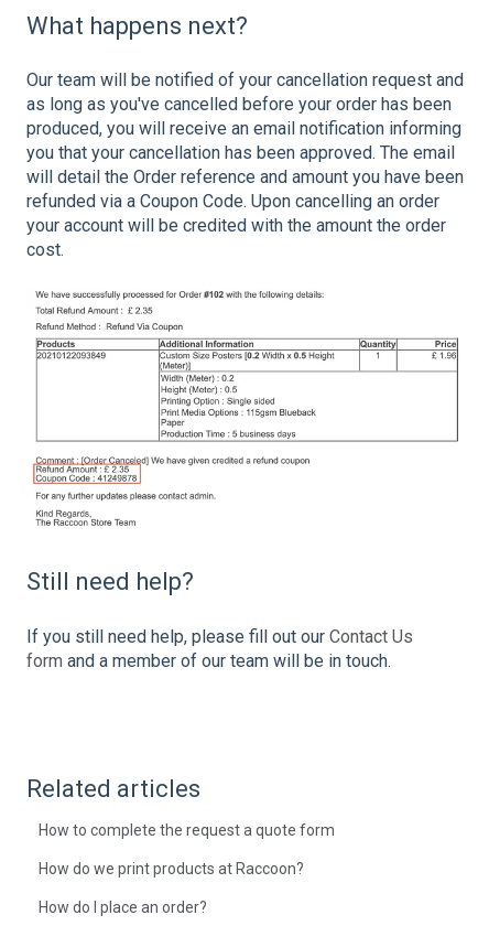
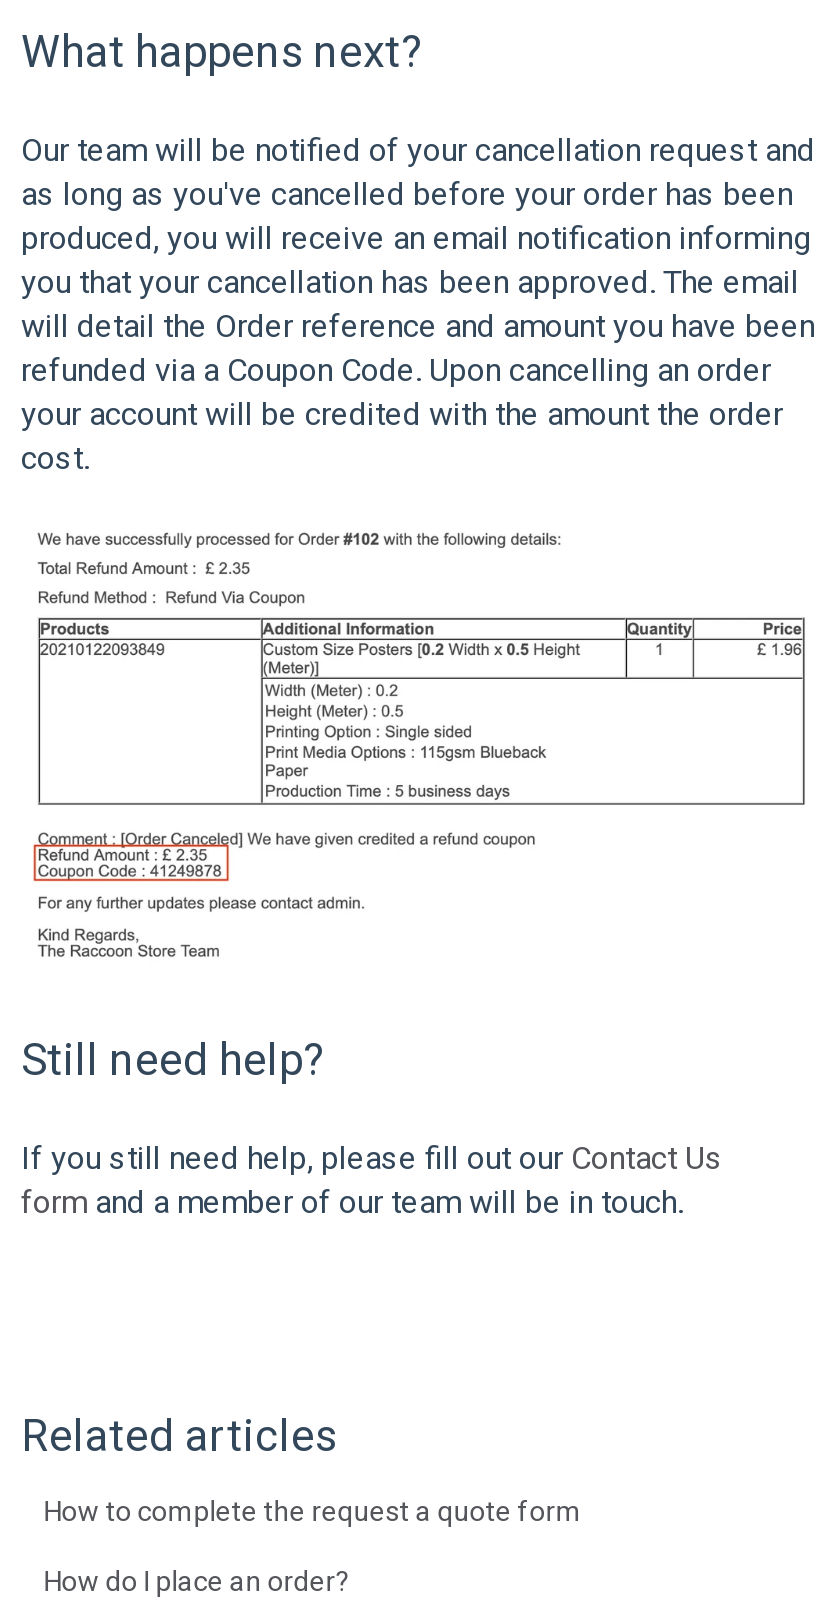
- How do we print products at Raccoon?
